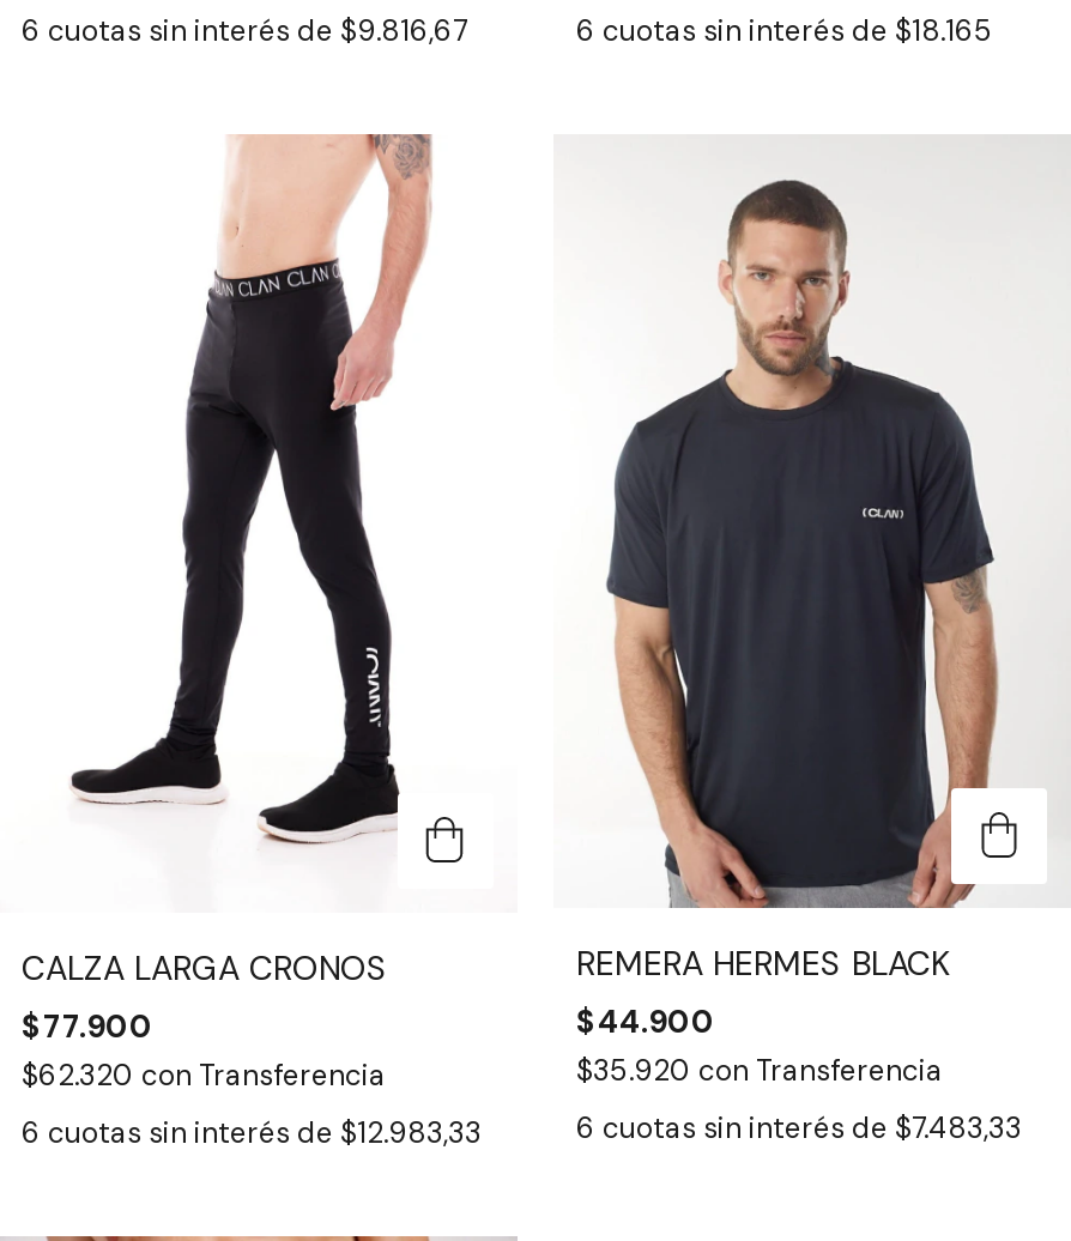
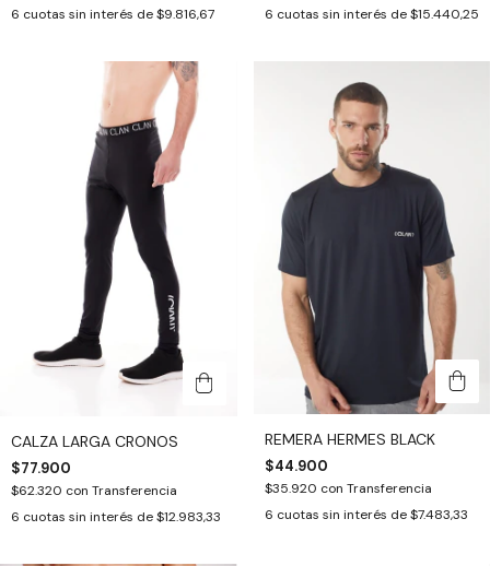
- 6 cuotas sin interés de $18.165
+ 6 cuotas sin interés de $15.440,25
